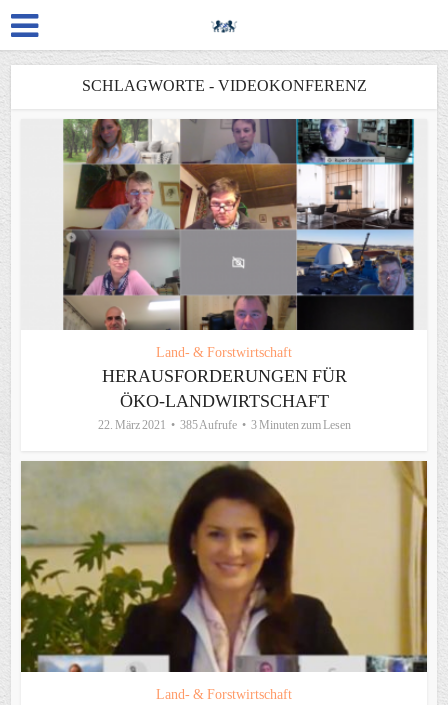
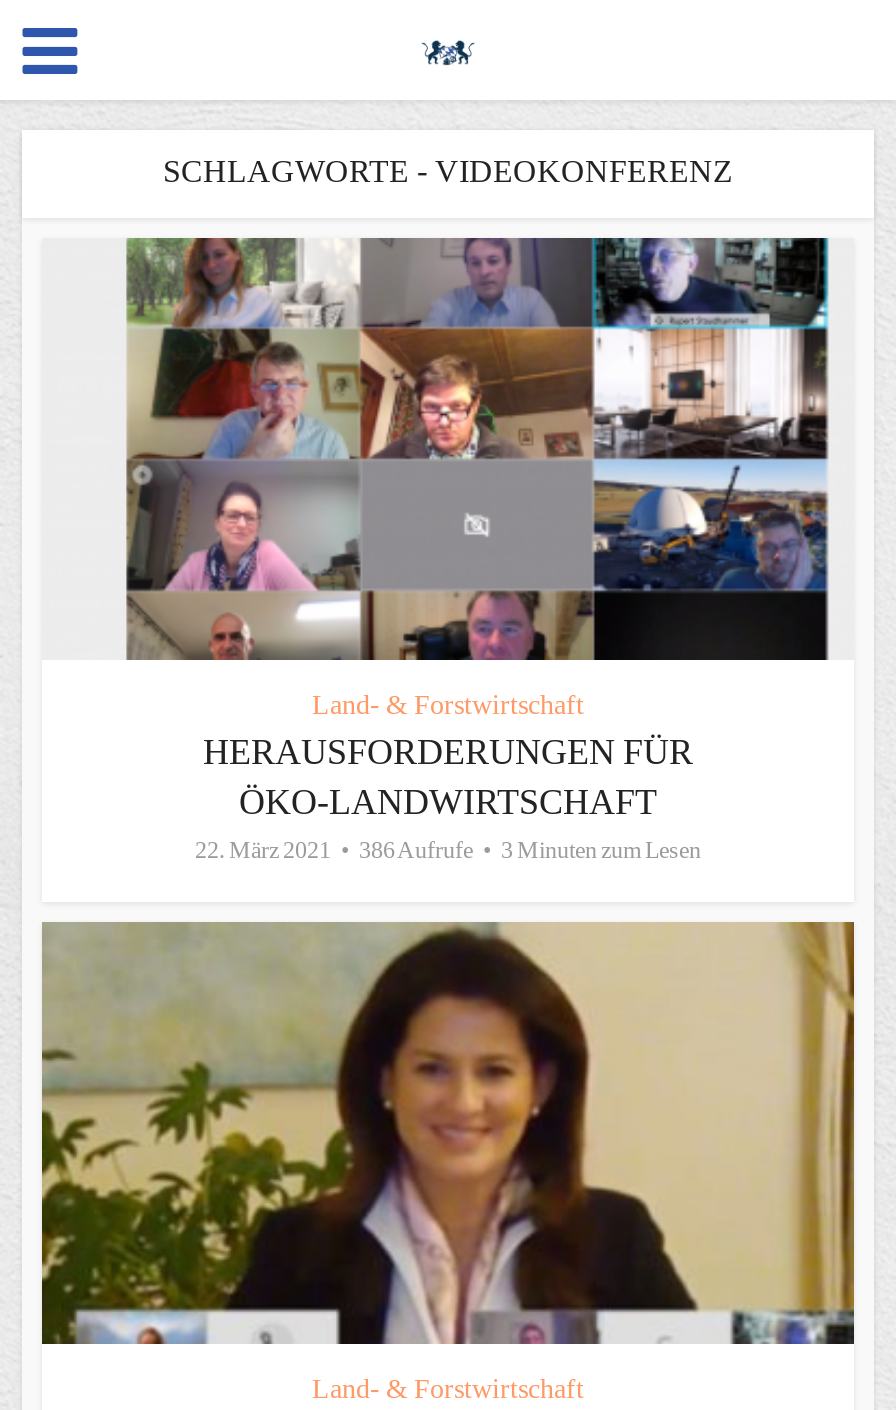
- 22. März 2021 385 Aufrufe 3 Minuten zum Lesen
+ 22. März 2021 386 Aufrufe 3 Minuten zum Lesen
